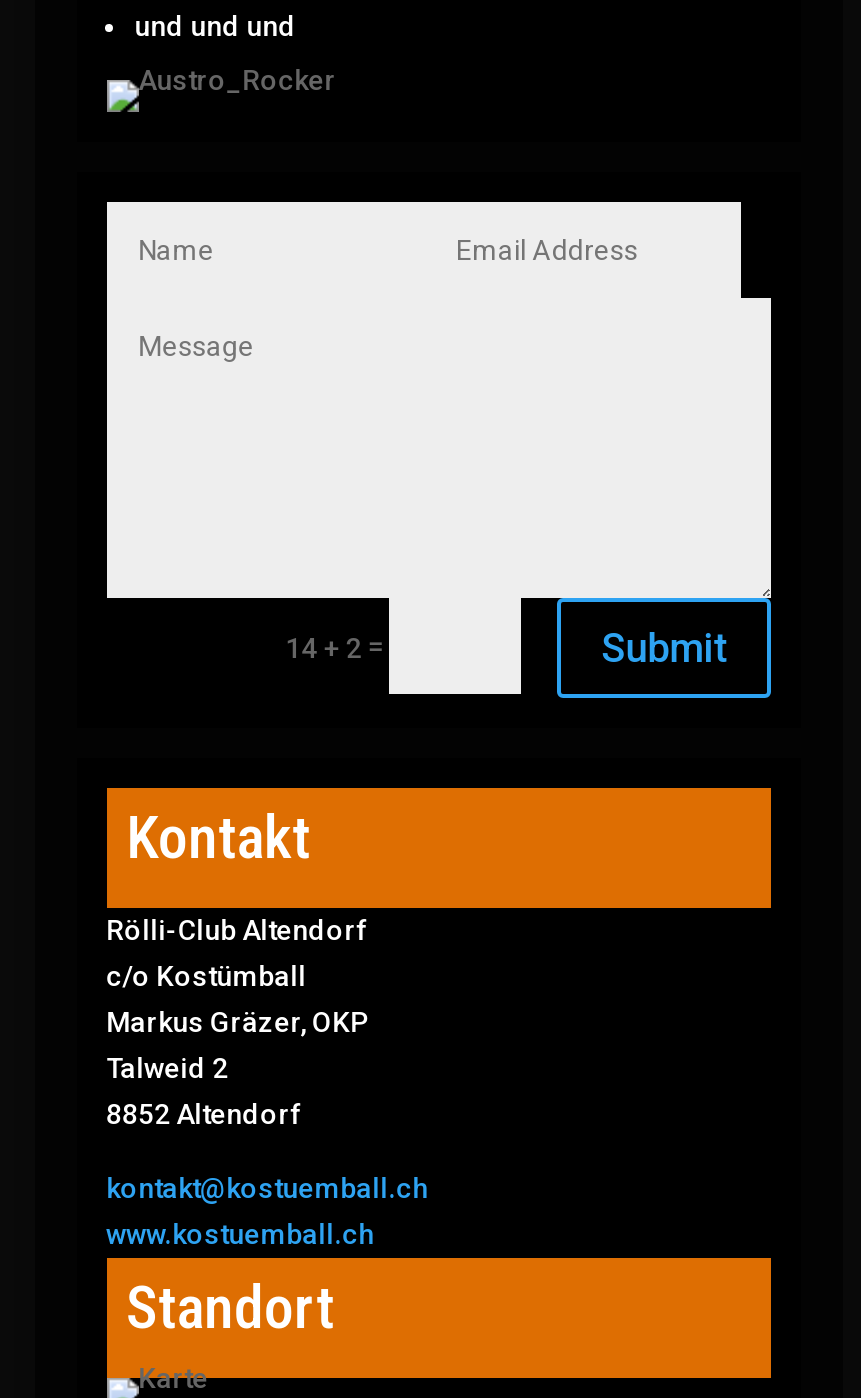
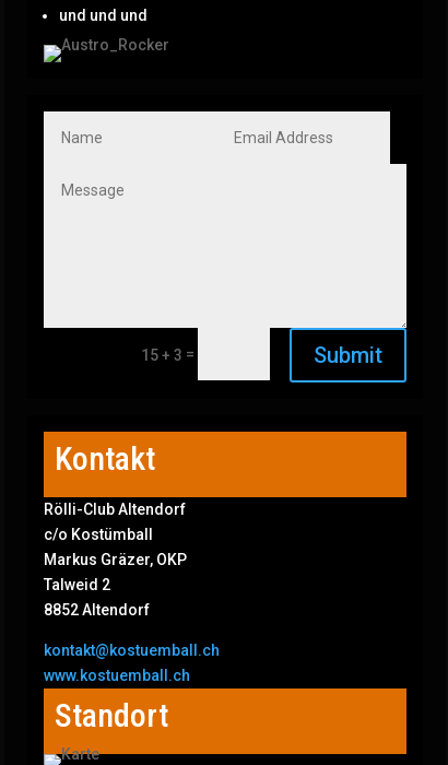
- 14 + 2 =
+ 15 + 3 =
